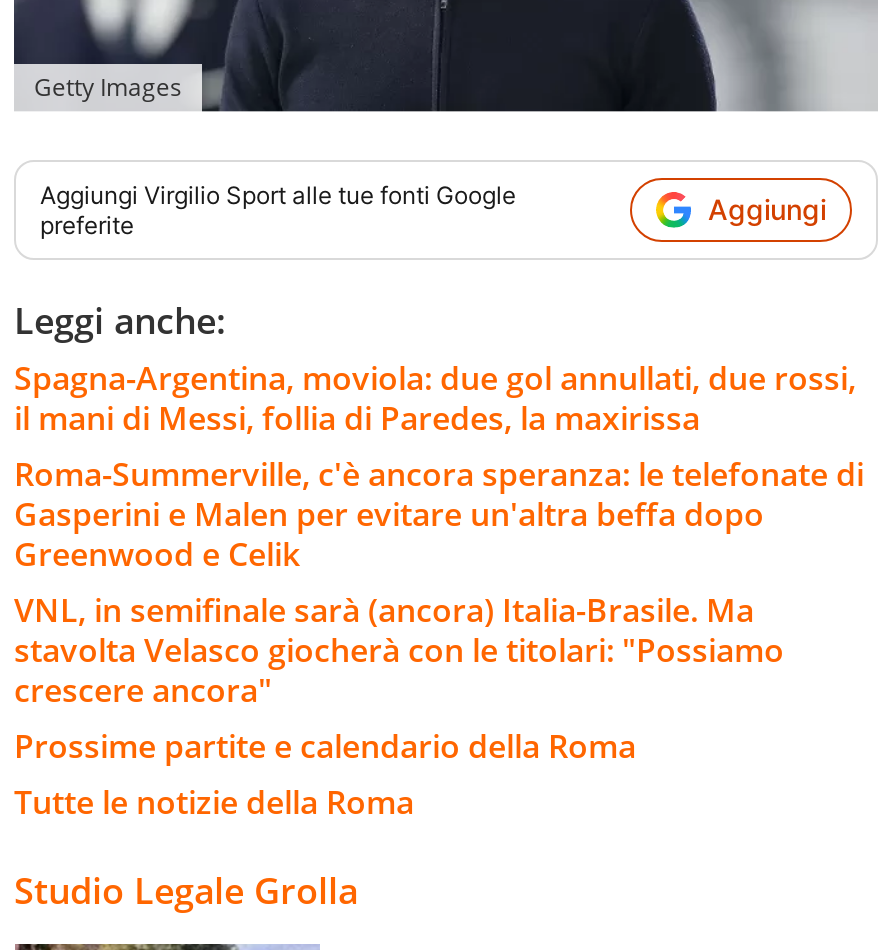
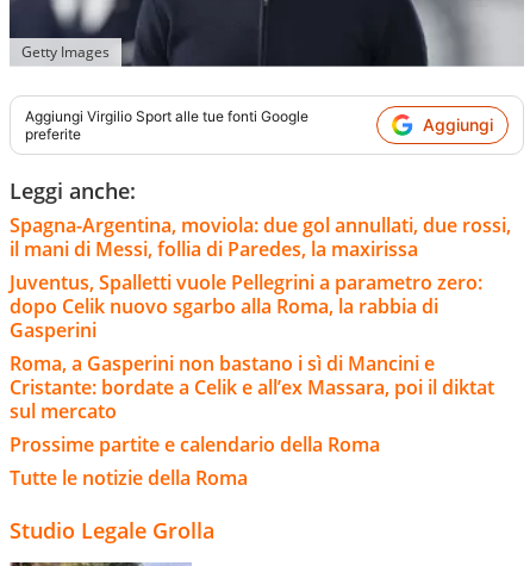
- Roma-Summerville, c'è ancora speranza: le telefonate di
- Gasperini e Malen per evitare un'altra beffa dopo
- Greenwood e Celik
- VNL, in semifinale sarà (ancora) Italia-Brasile. Ma
- stavolta Velasco giocherà con le titolari: "Possiamo
- crescere ancora"
+ Juventus, Spalletti vuole Pellegrini a parametro zero:
+ dopo Celik nuovo sgarbo alla Roma, la rabbia di
+ Gasperini
+ Roma, a Gasperini non bastano i sì di Mancini e
+ Cristante: bordate a Celik e all’ex Massara, poi il diktat
+ sul mercato
